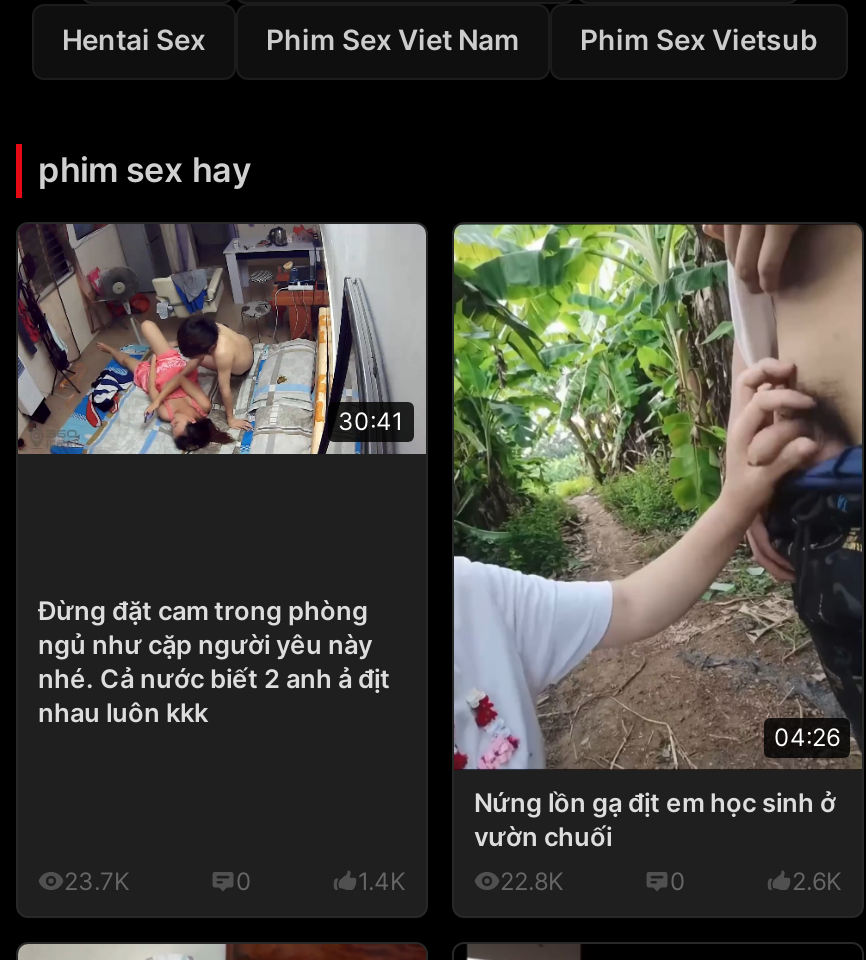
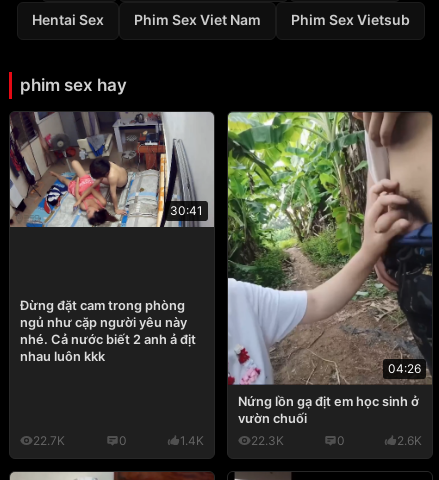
- 23.7K
+ 22.7K

- 22.8K
+ 22.3K
